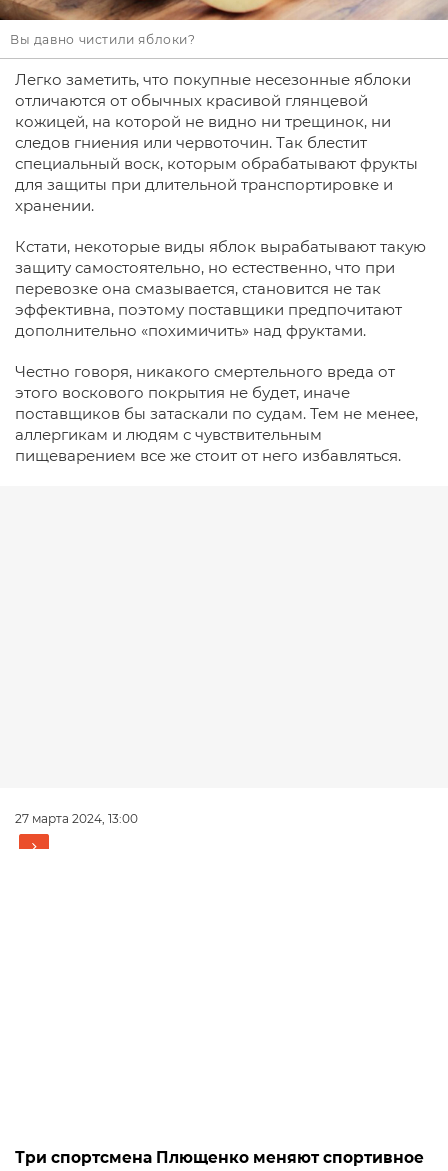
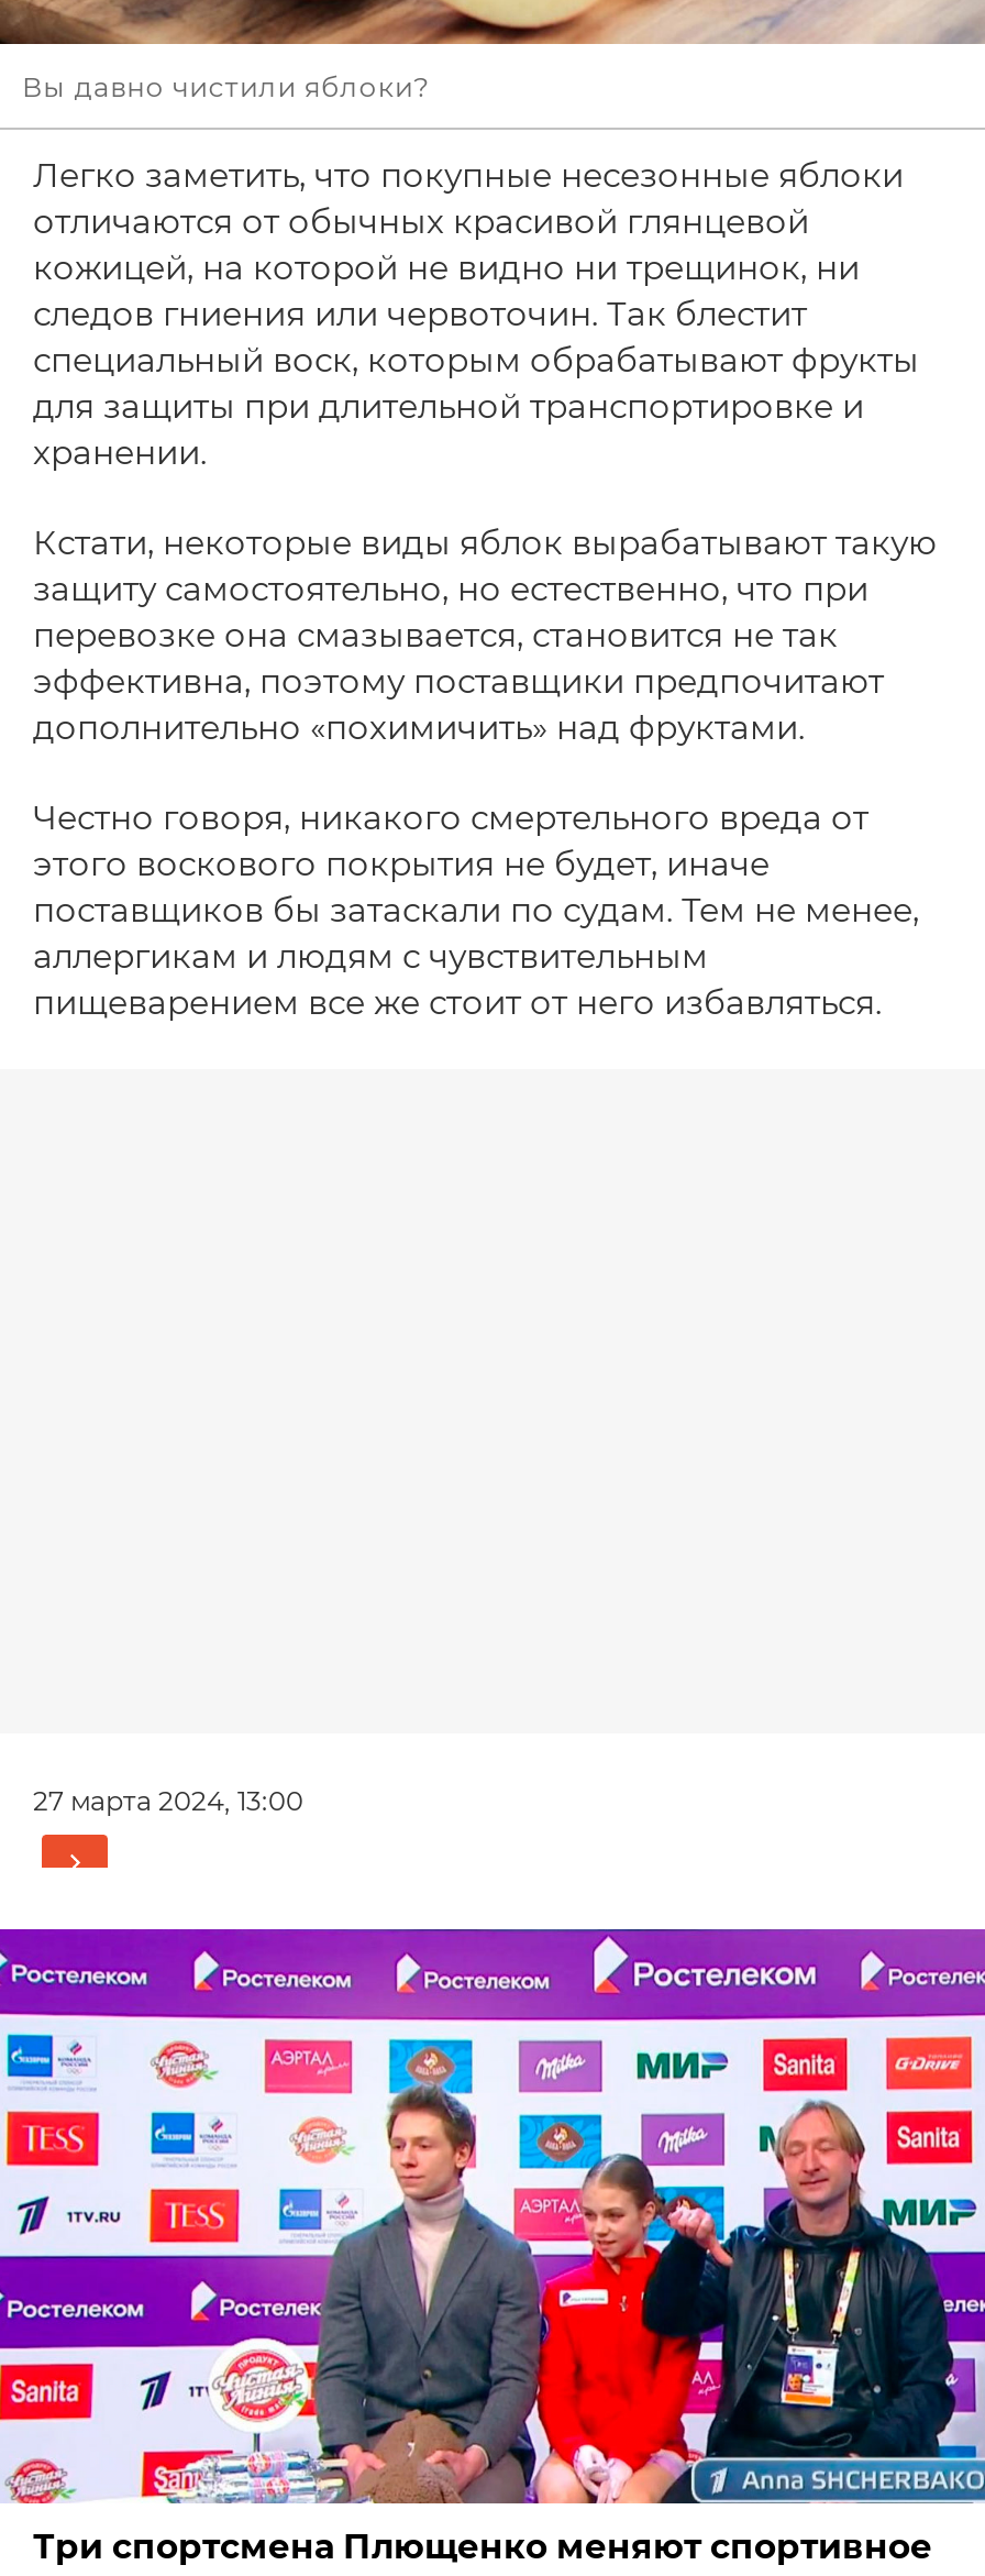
+ [image]
